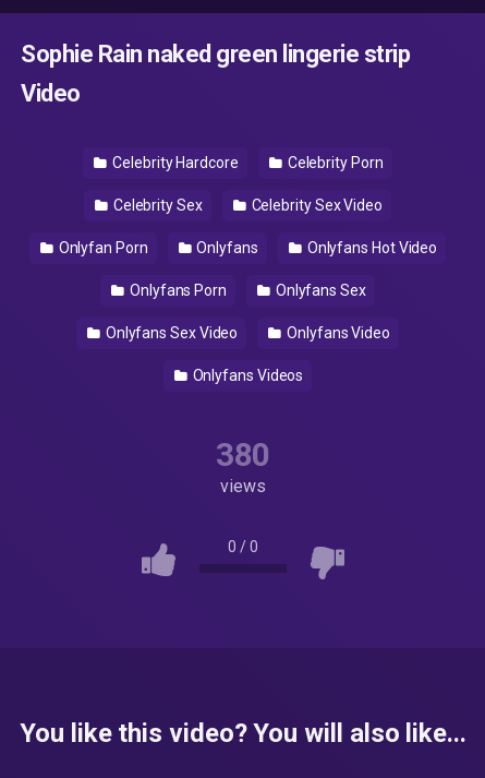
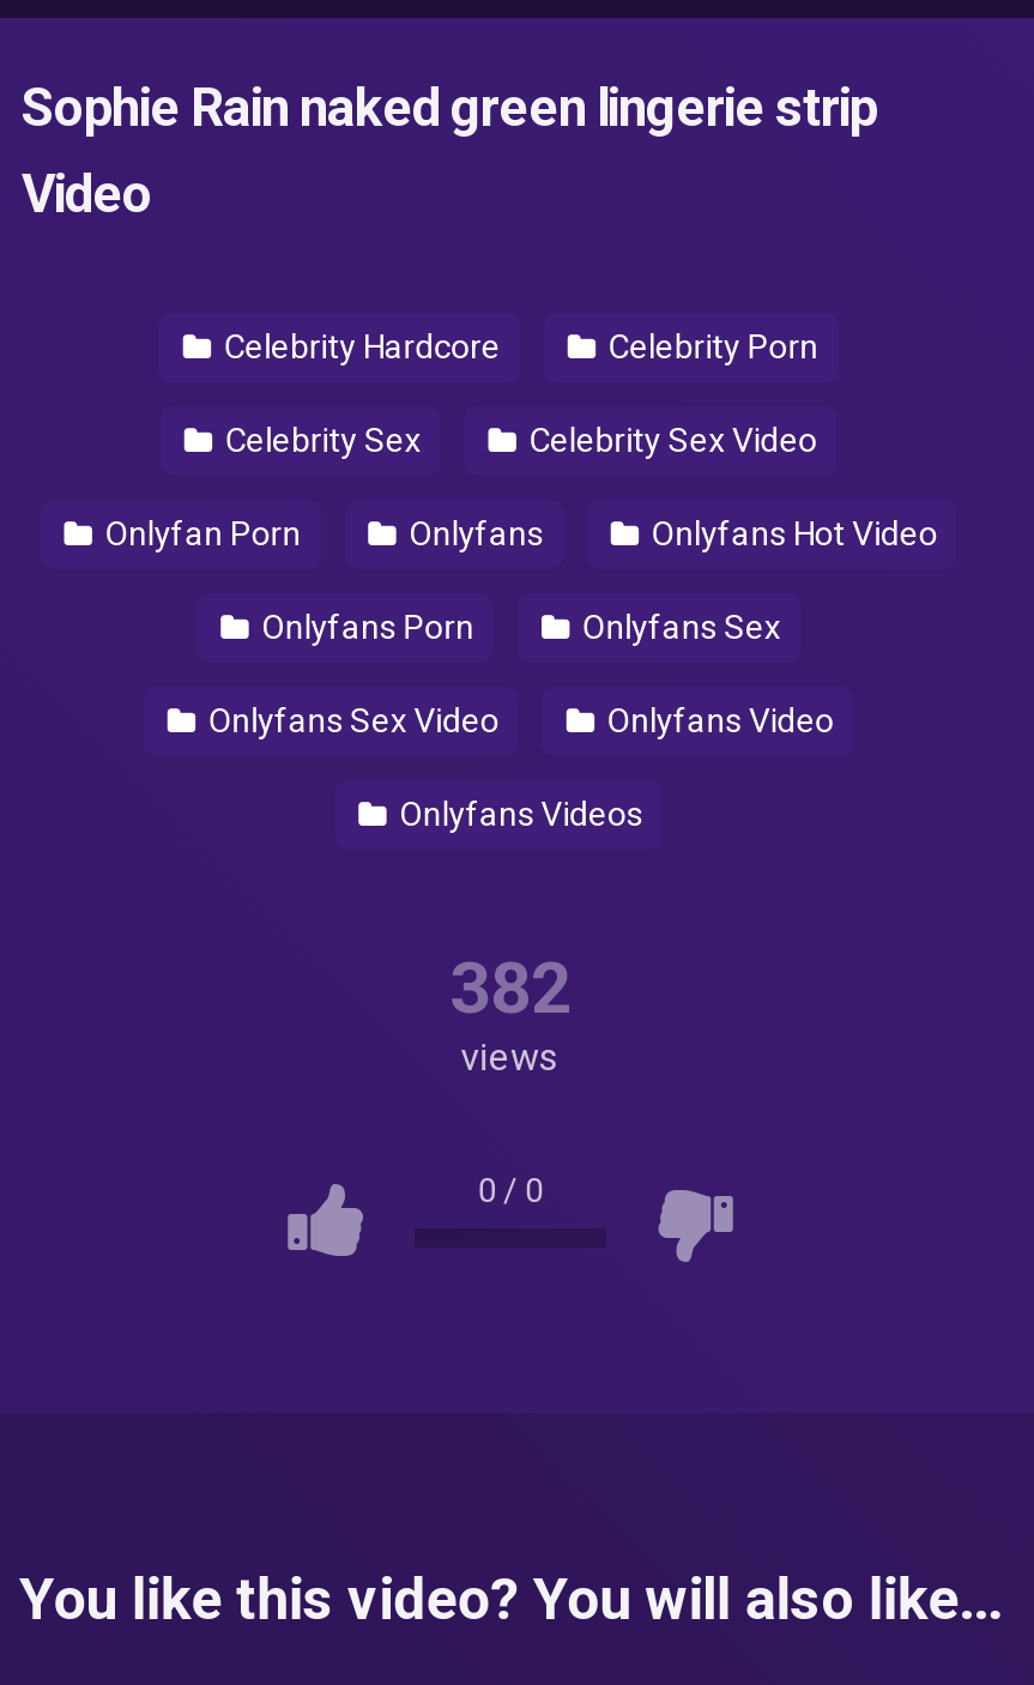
- 380
+ 382
